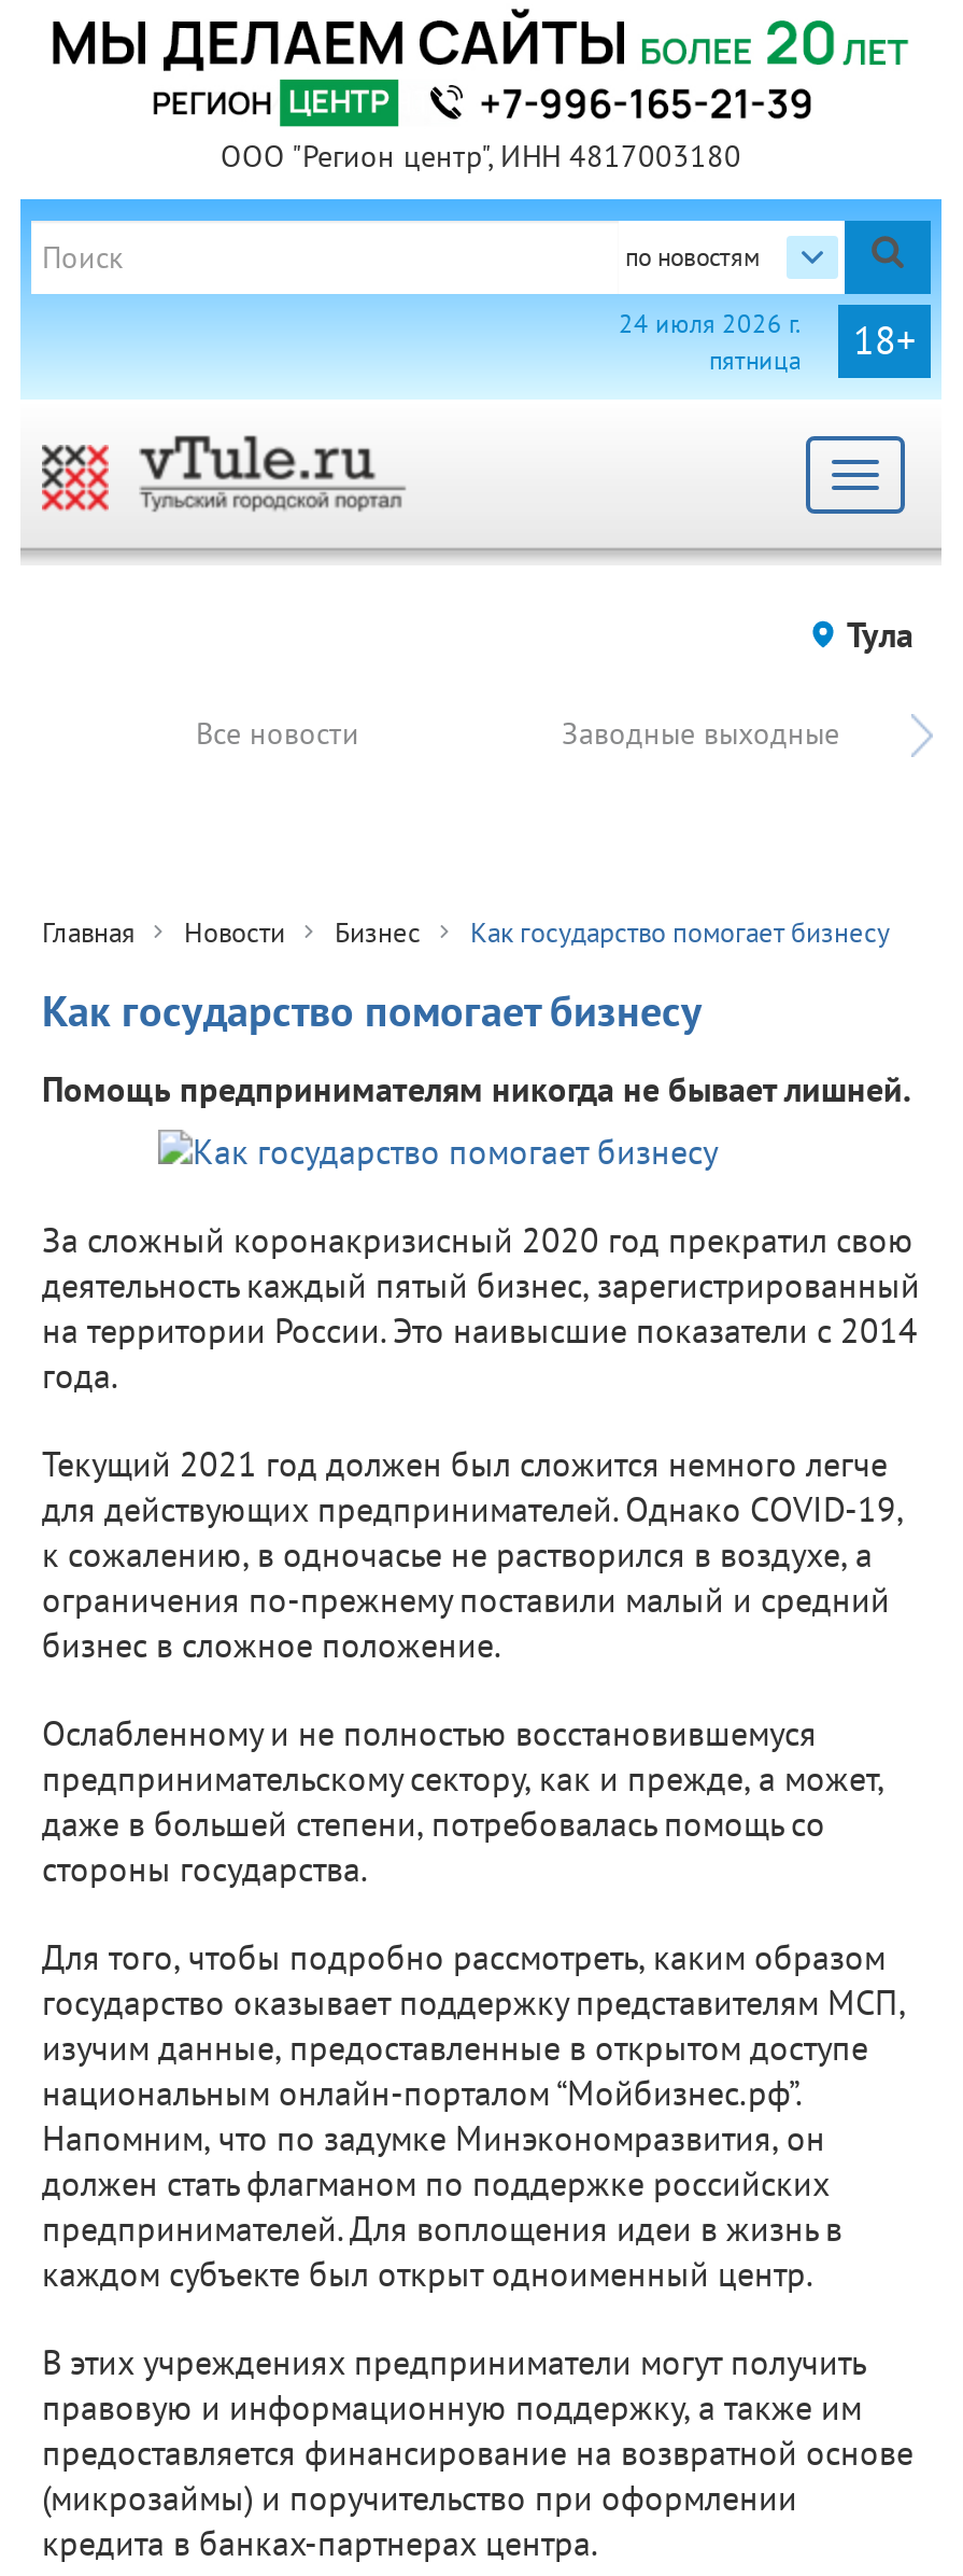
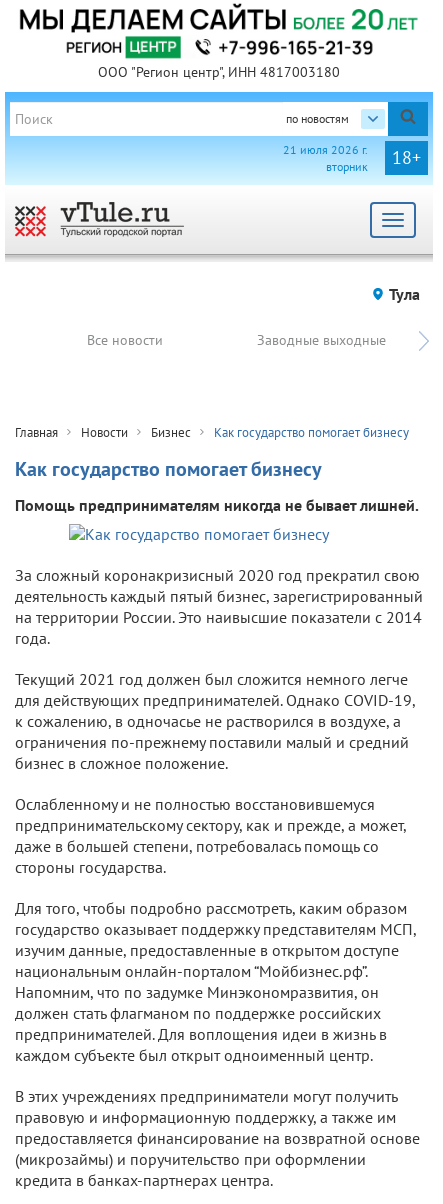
- 24 июля 2026 г.
- пятница
+ 21 июля 2026 г.
+ вторник
